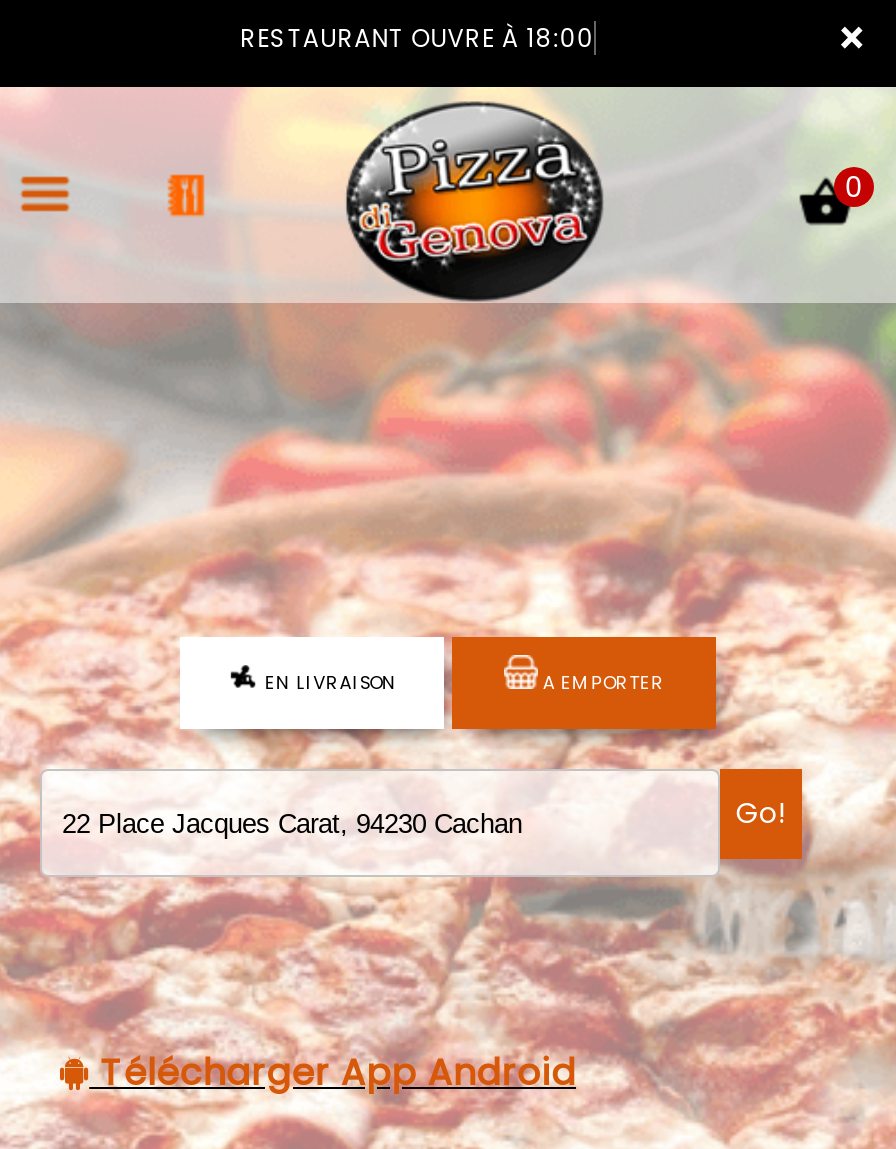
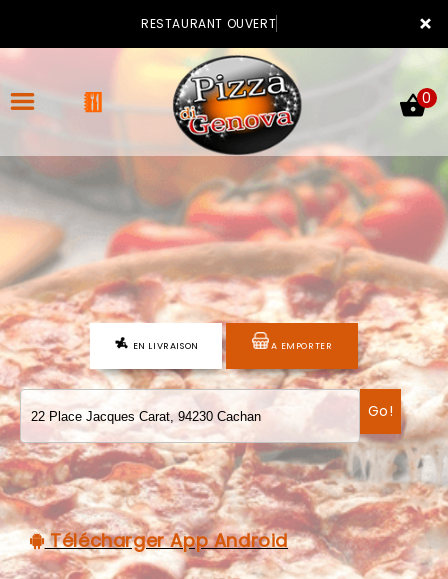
- RESTAURANT OUVRE À 18:00
+ RESTAURANT OUVERT
